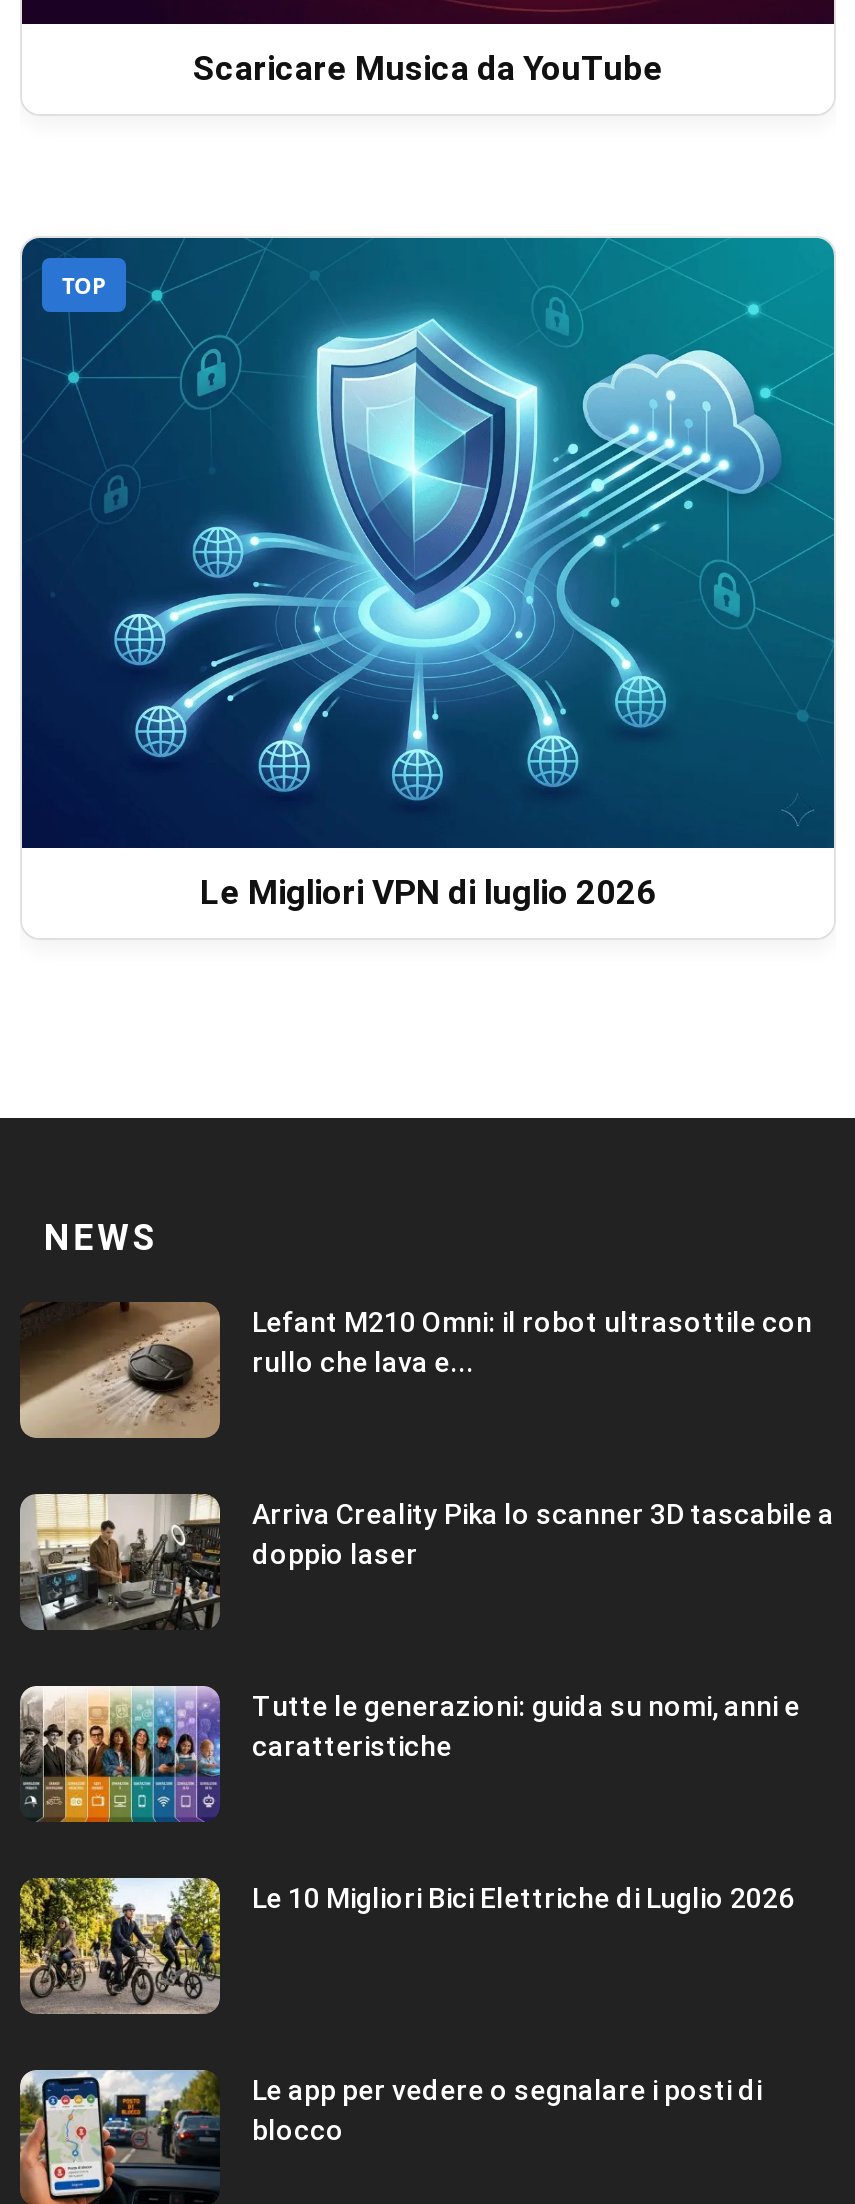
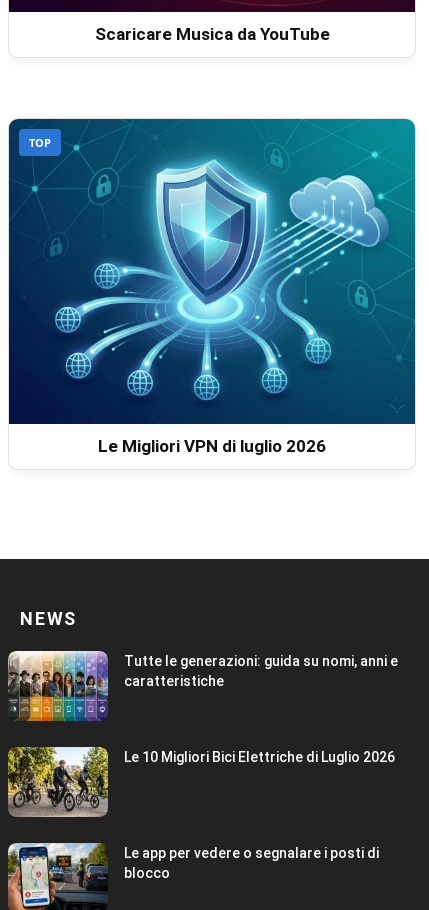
- [image]
- Lefant M210 Omni: il robot ultrasottile con
- rullo che lava e...

- [image]
- Arriva Creality Pika lo scanner 3D tascabile a
- doppio laser
